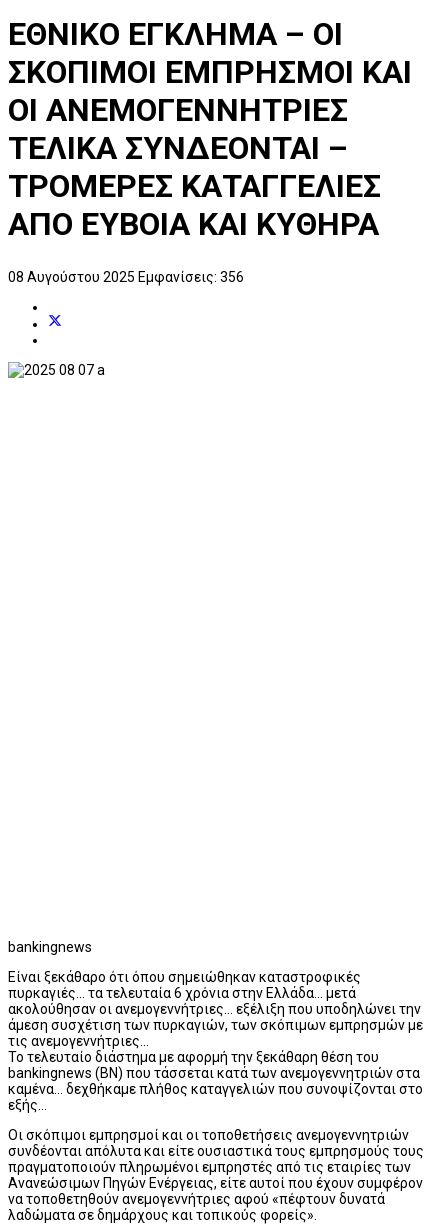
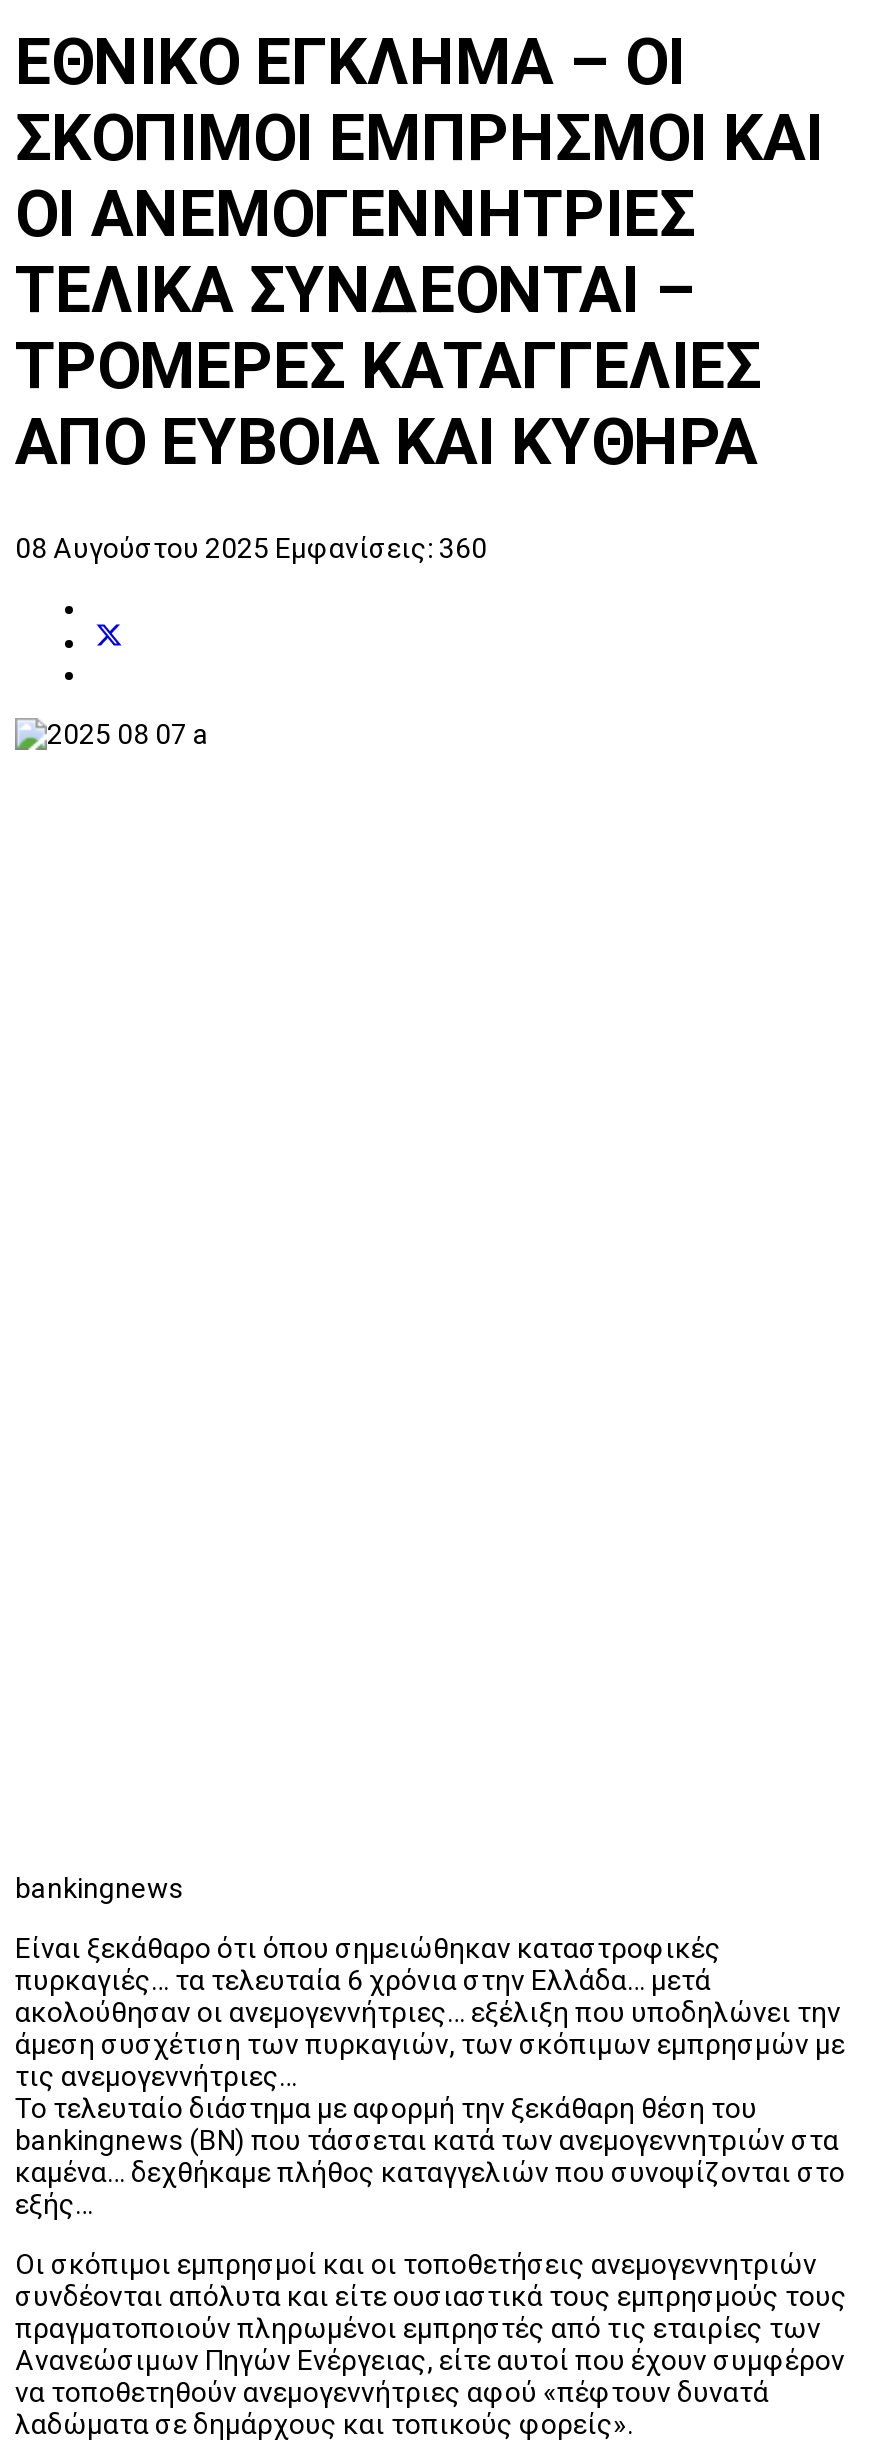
- 08 Αυγούστου 2025 Εμφανίσεις: 356
+ 08 Αυγούστου 2025 Εμφανίσεις: 360
